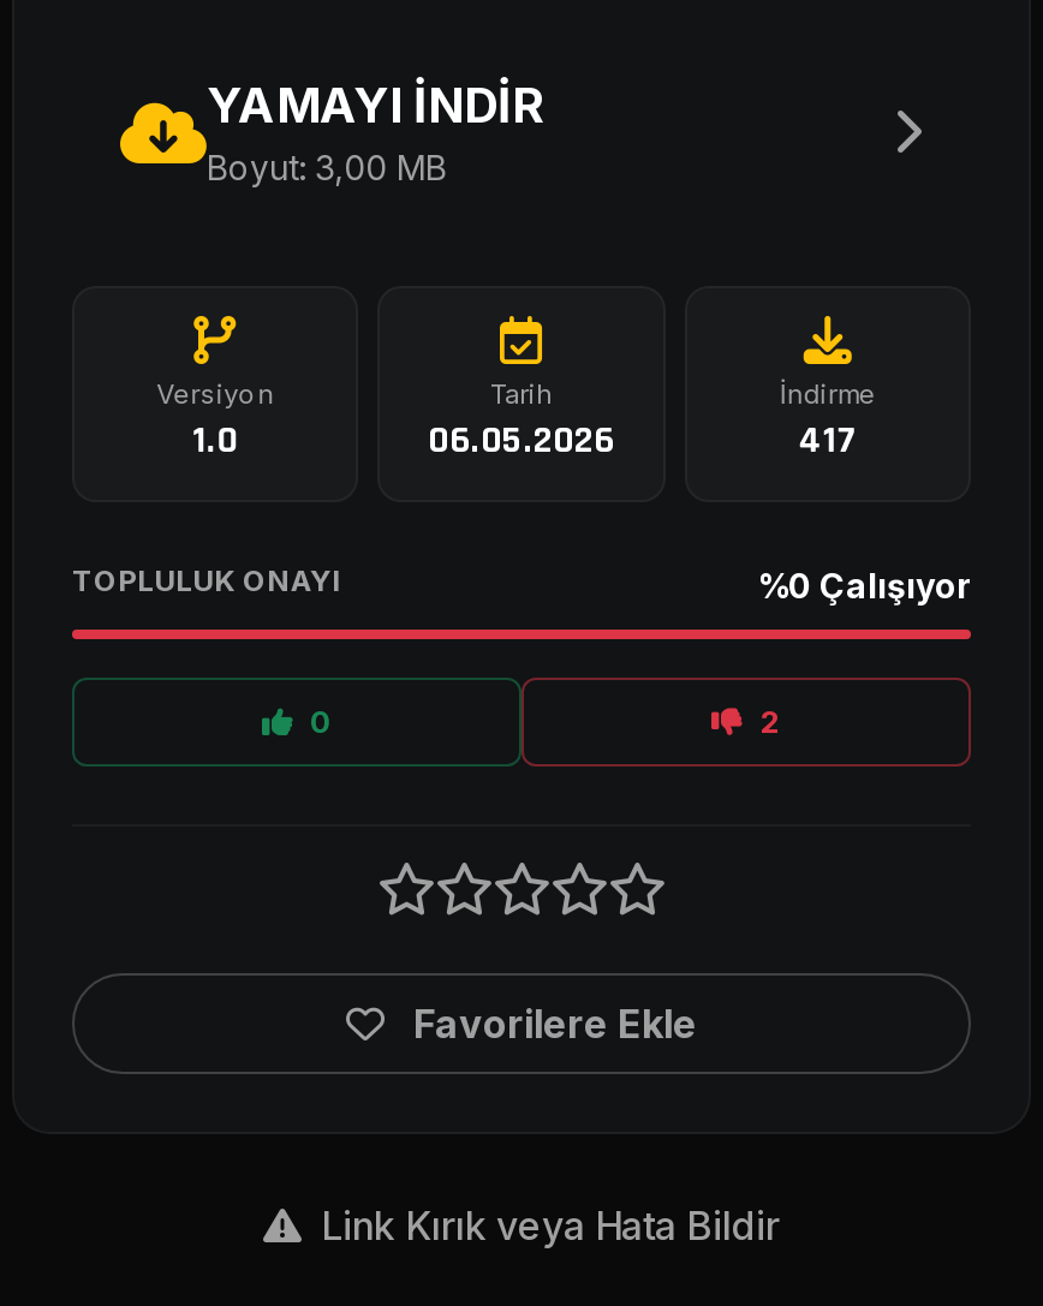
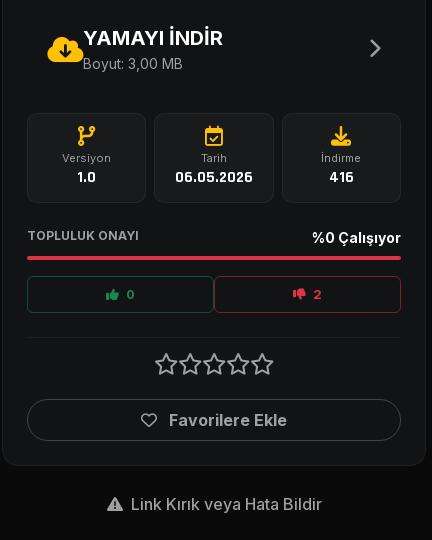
- 417
+ 416
